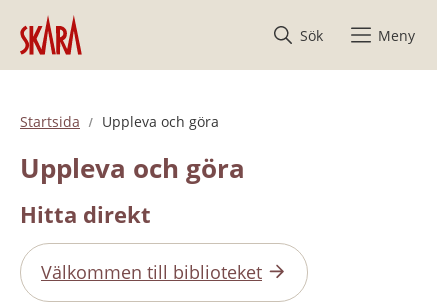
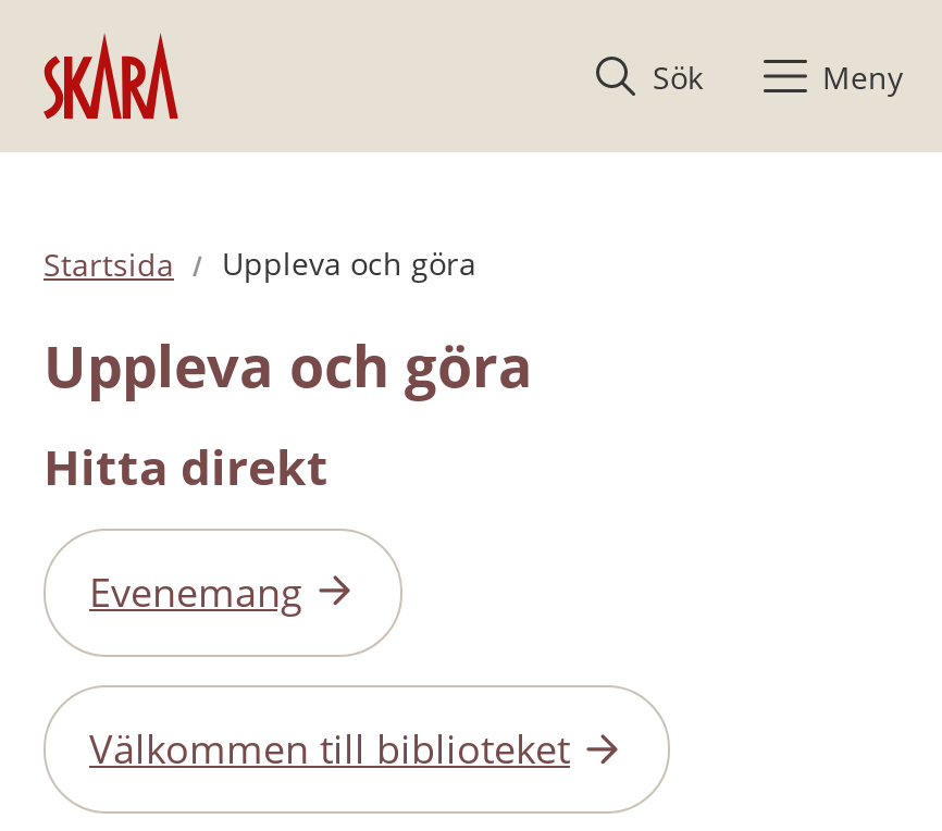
+ Evenemang
